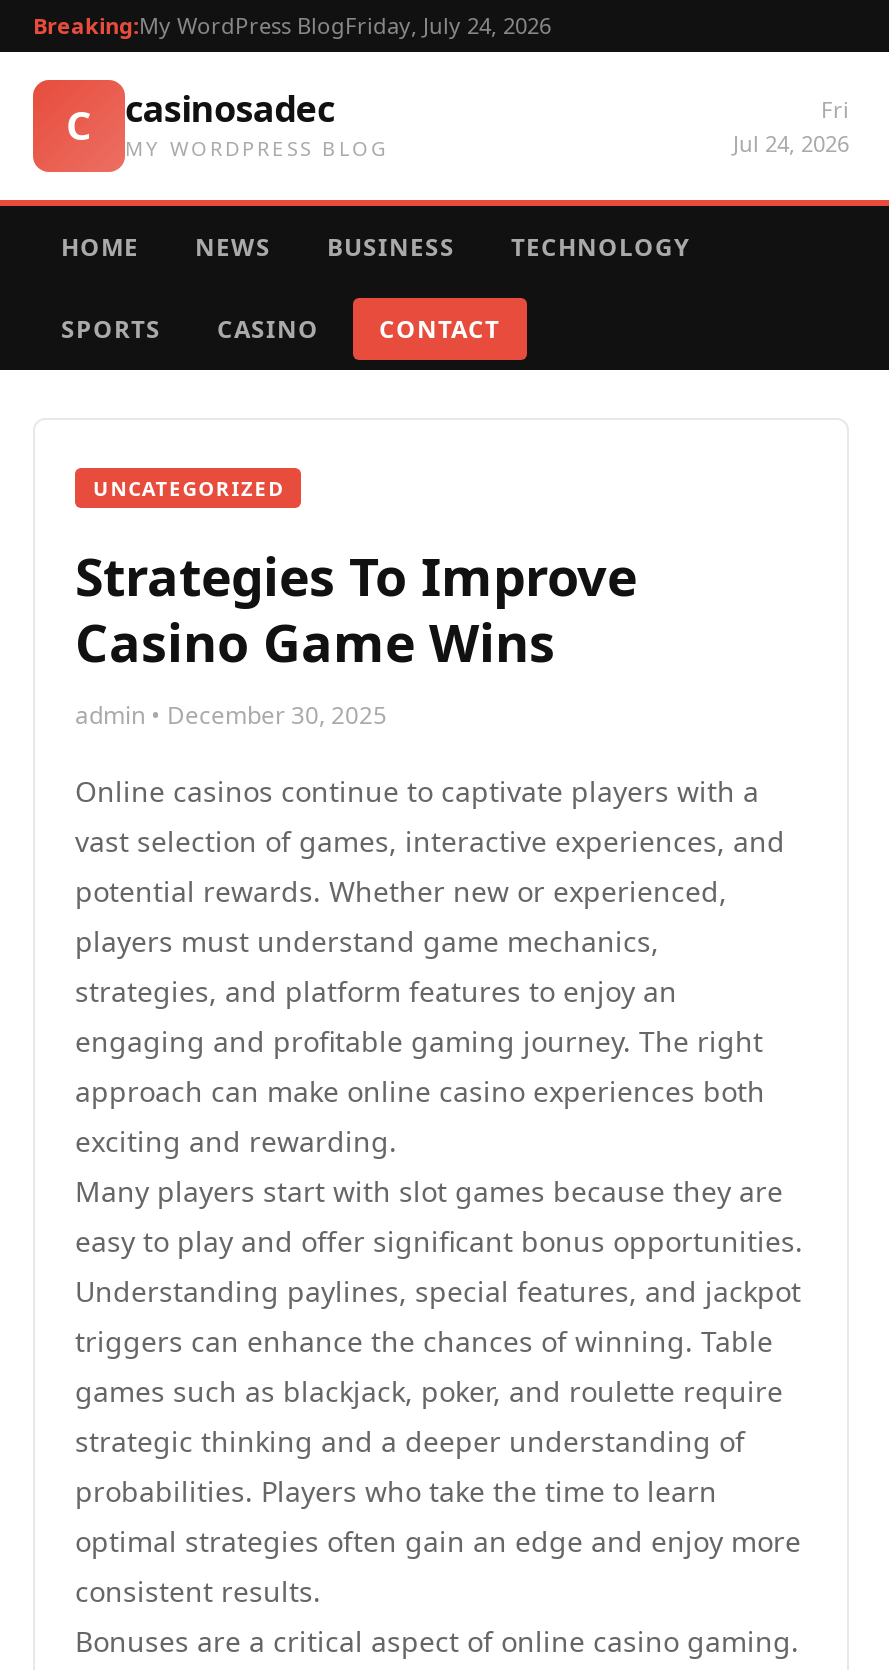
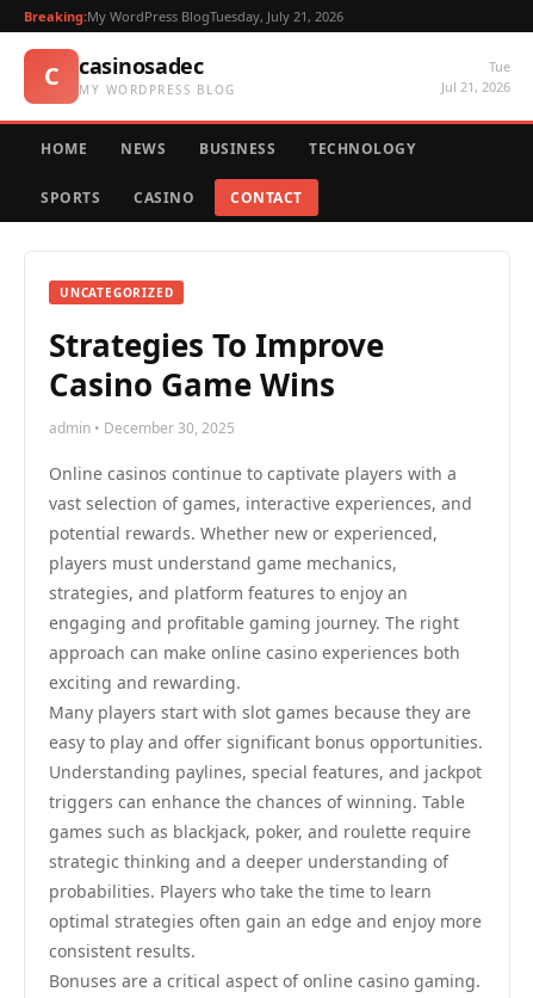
- Breaking:My WordPress BlogFriday, July 24, 2026
+ Breaking:My WordPress BlogTuesday, July 21, 2026

- Fri
- Jul 24, 2026
+ Tue
+ Jul 21, 2026
